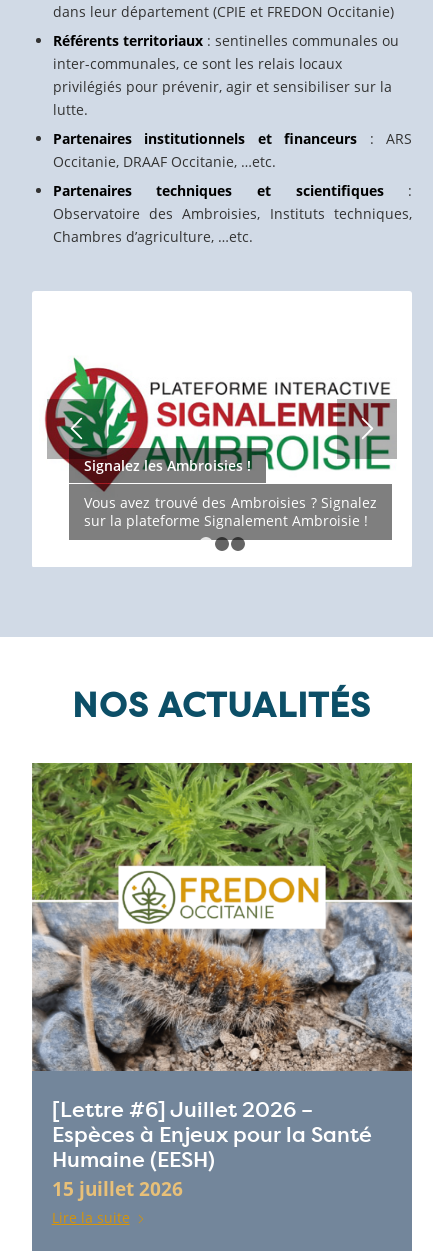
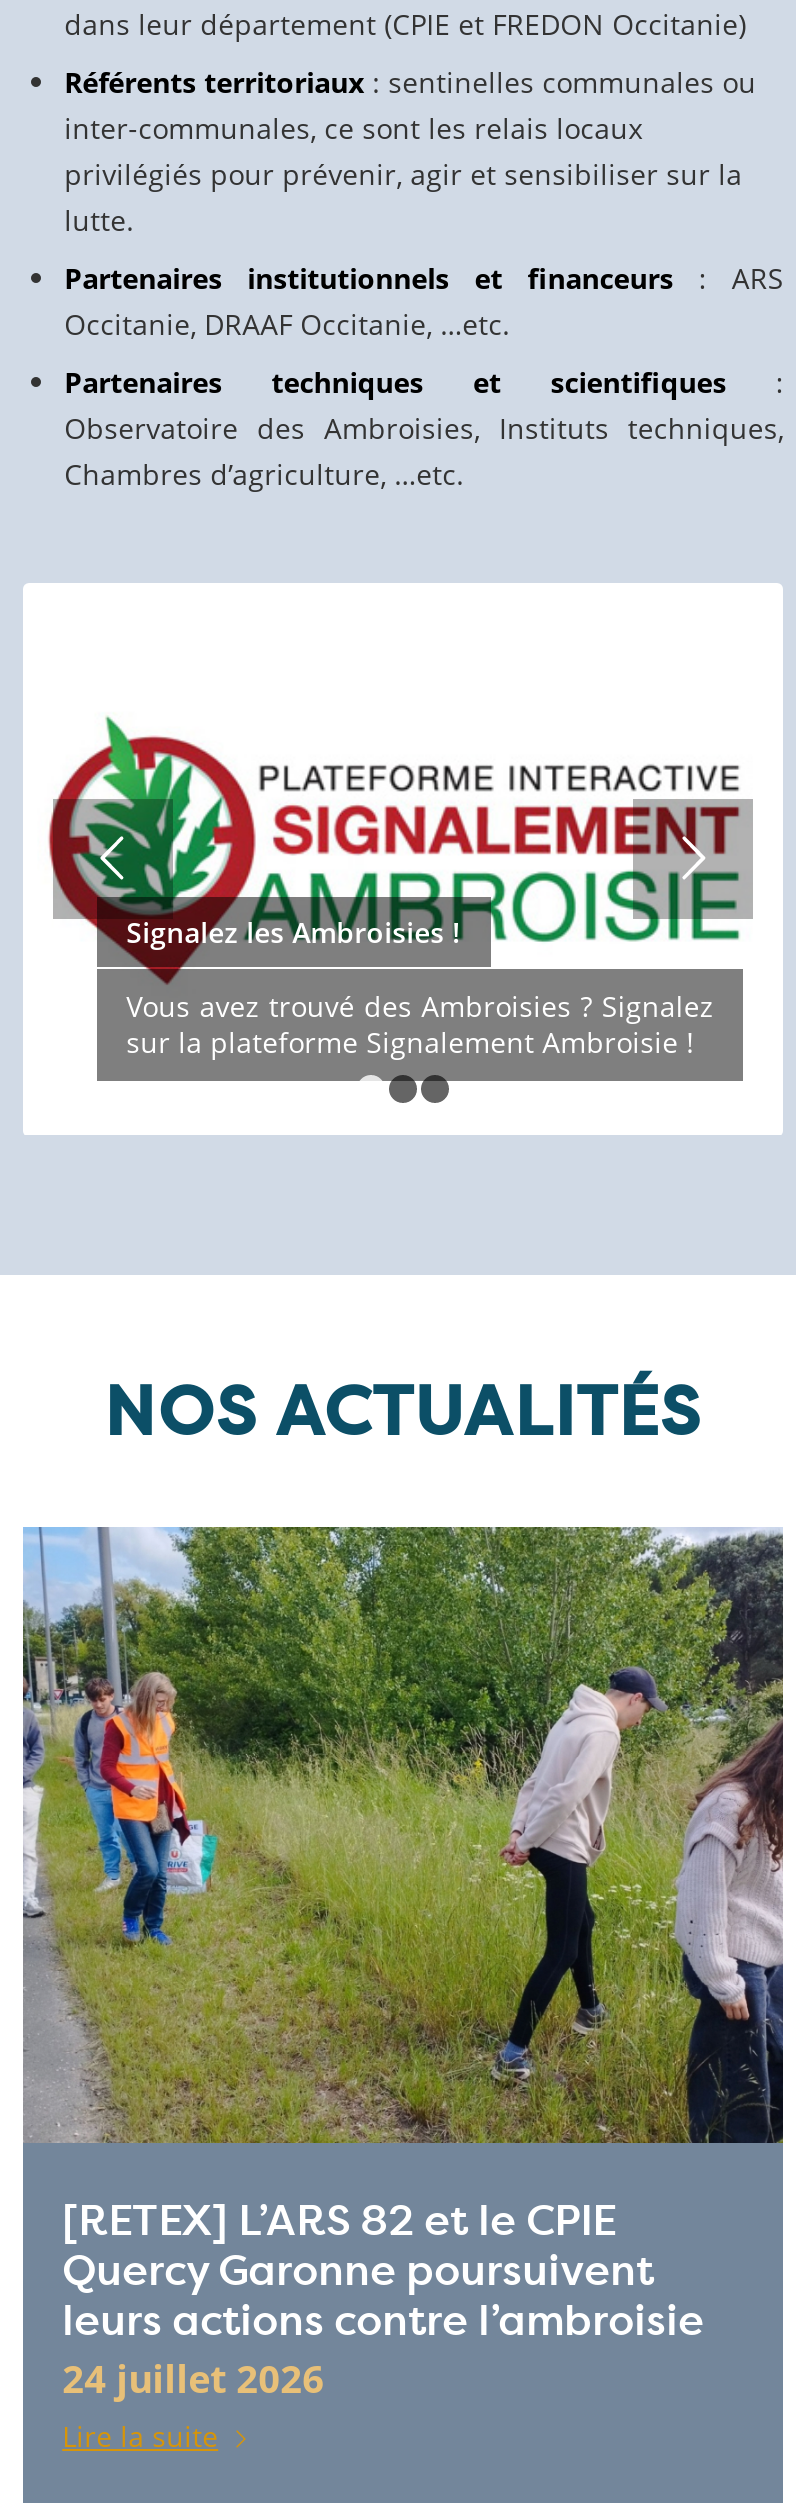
- [image]
- [Lettre #6] Juillet 2026 –
- Espèces à Enjeux pour la Santé
- Humaine (EESH)
- 15 juillet 2026
+ [image]
+ [RETEX] L’ARS 82 et le CPIE
+ Quercy Garonne poursuivent
+ leurs actions contre l’ambroisie
+ 24 juillet 2026
